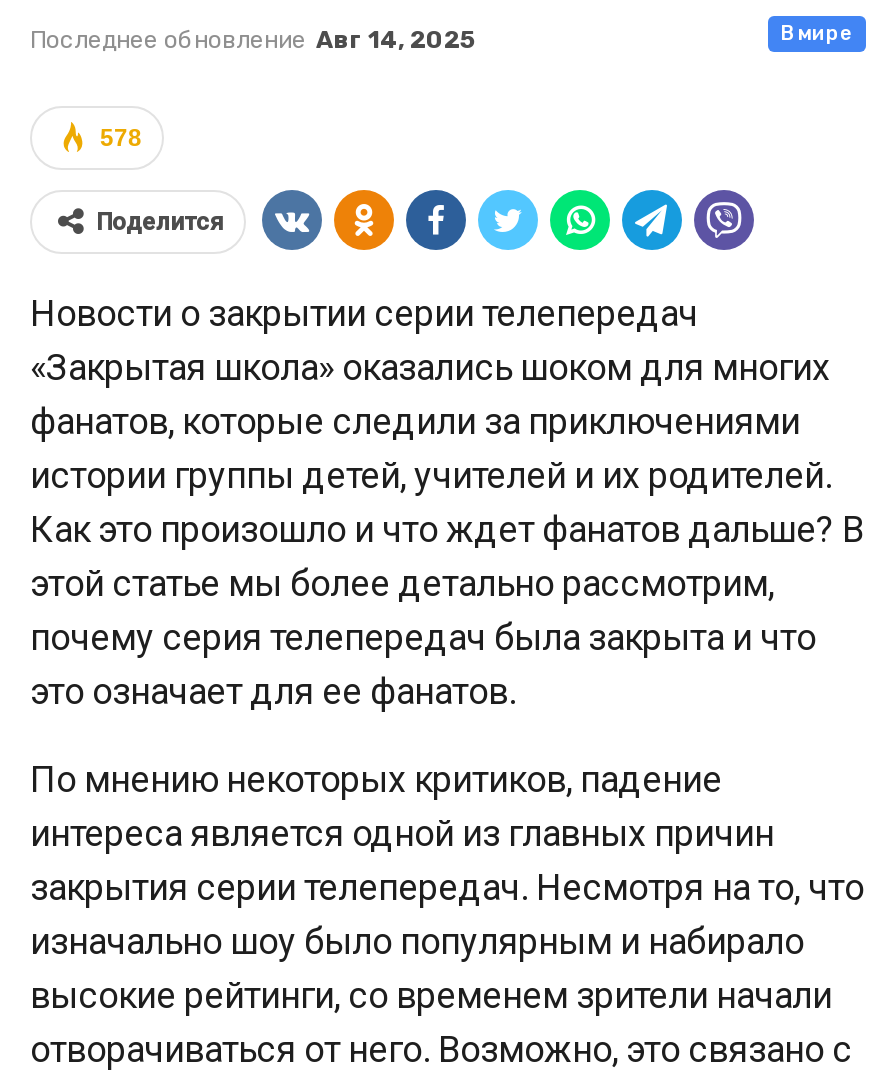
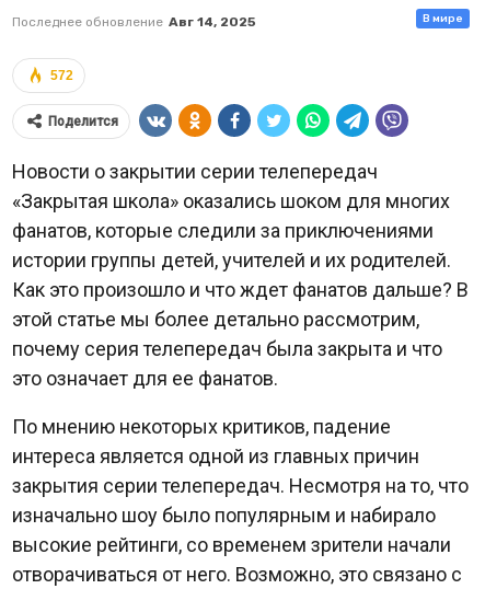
- 578
+ 572
